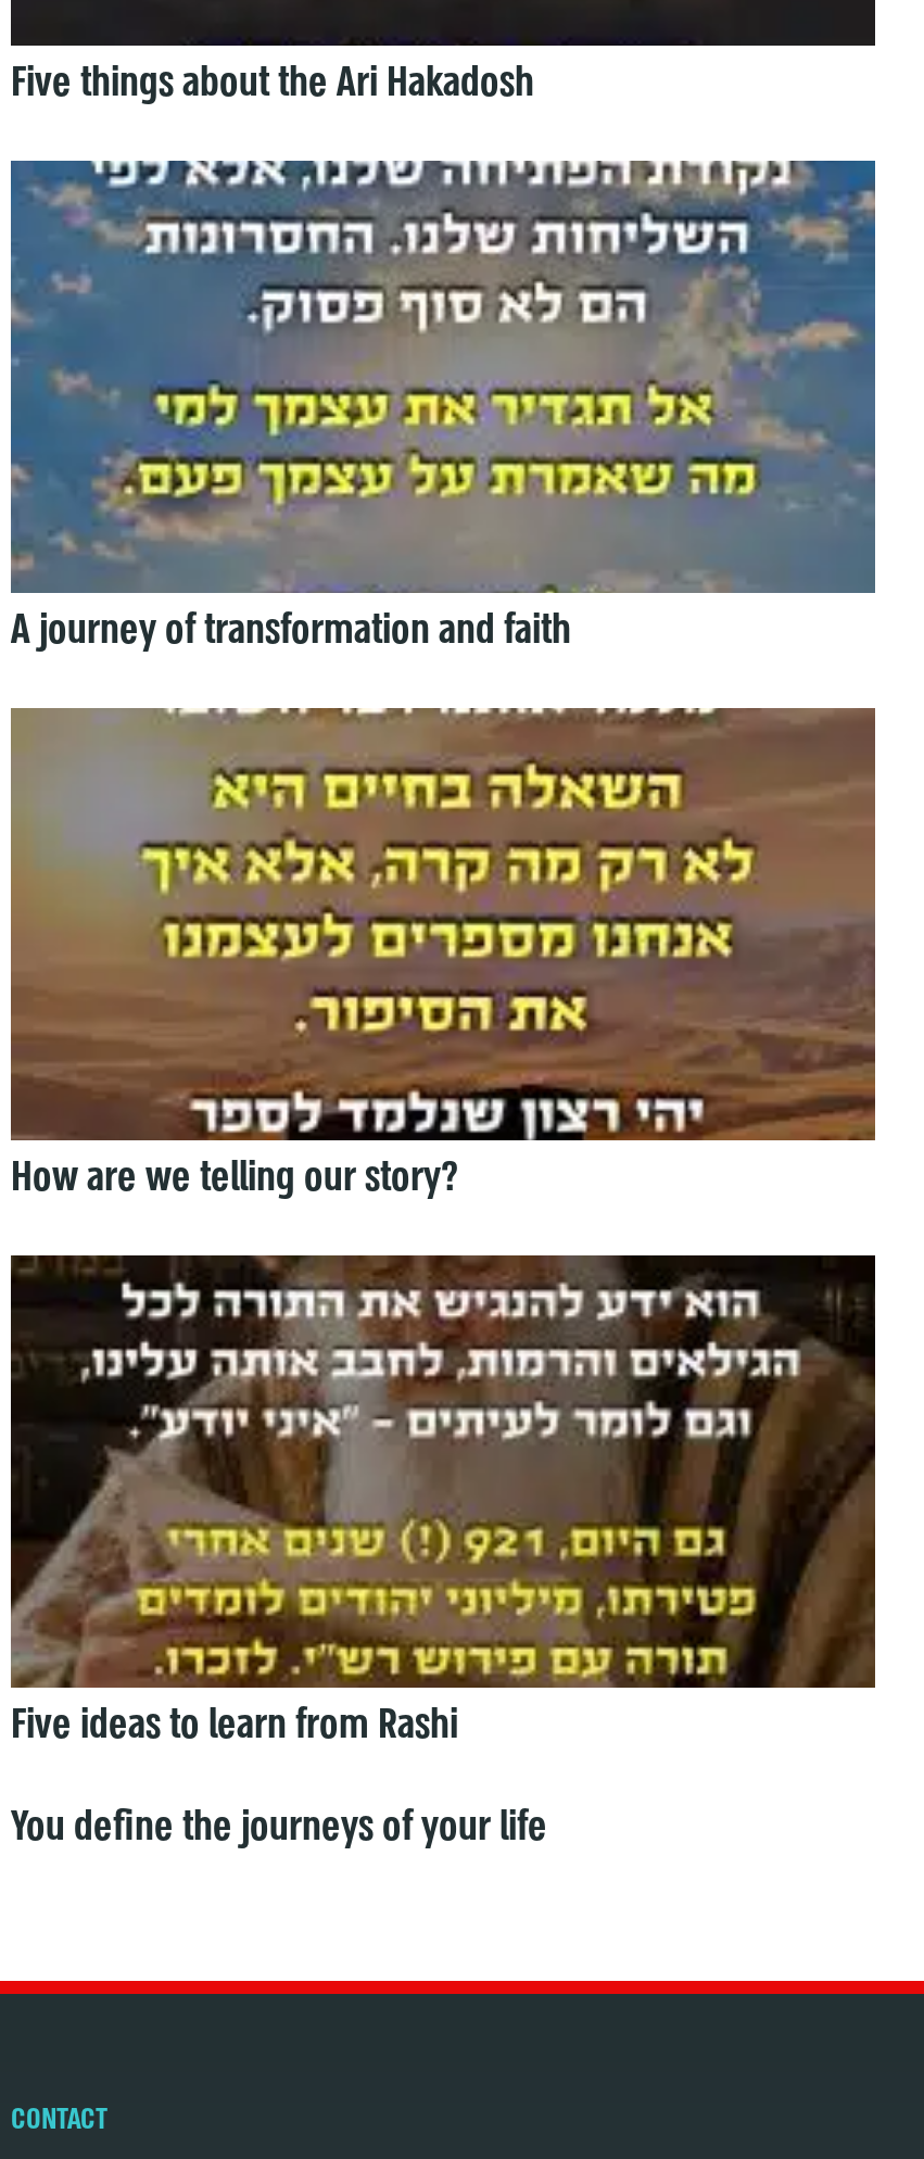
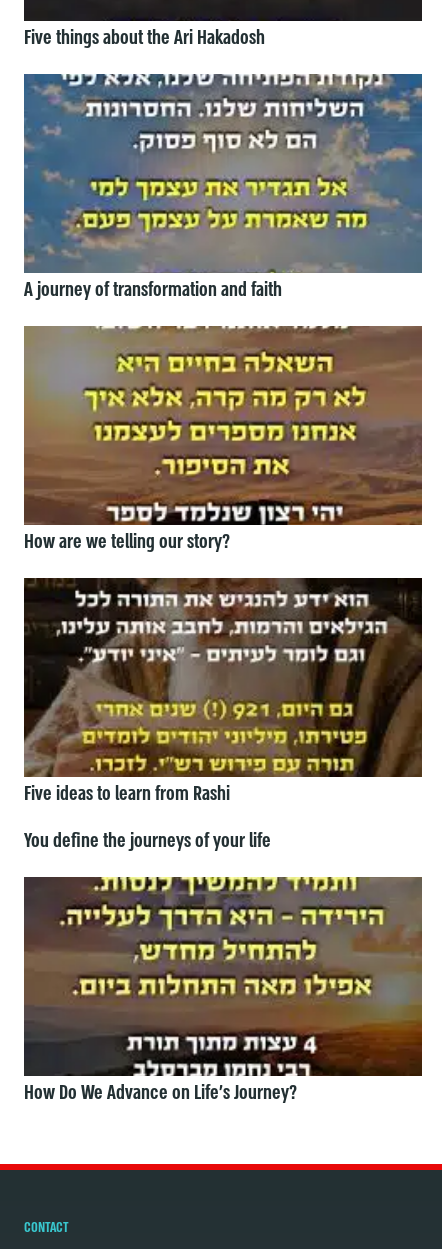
+ [image]
+ How Do We Advance on Life's Journey?
